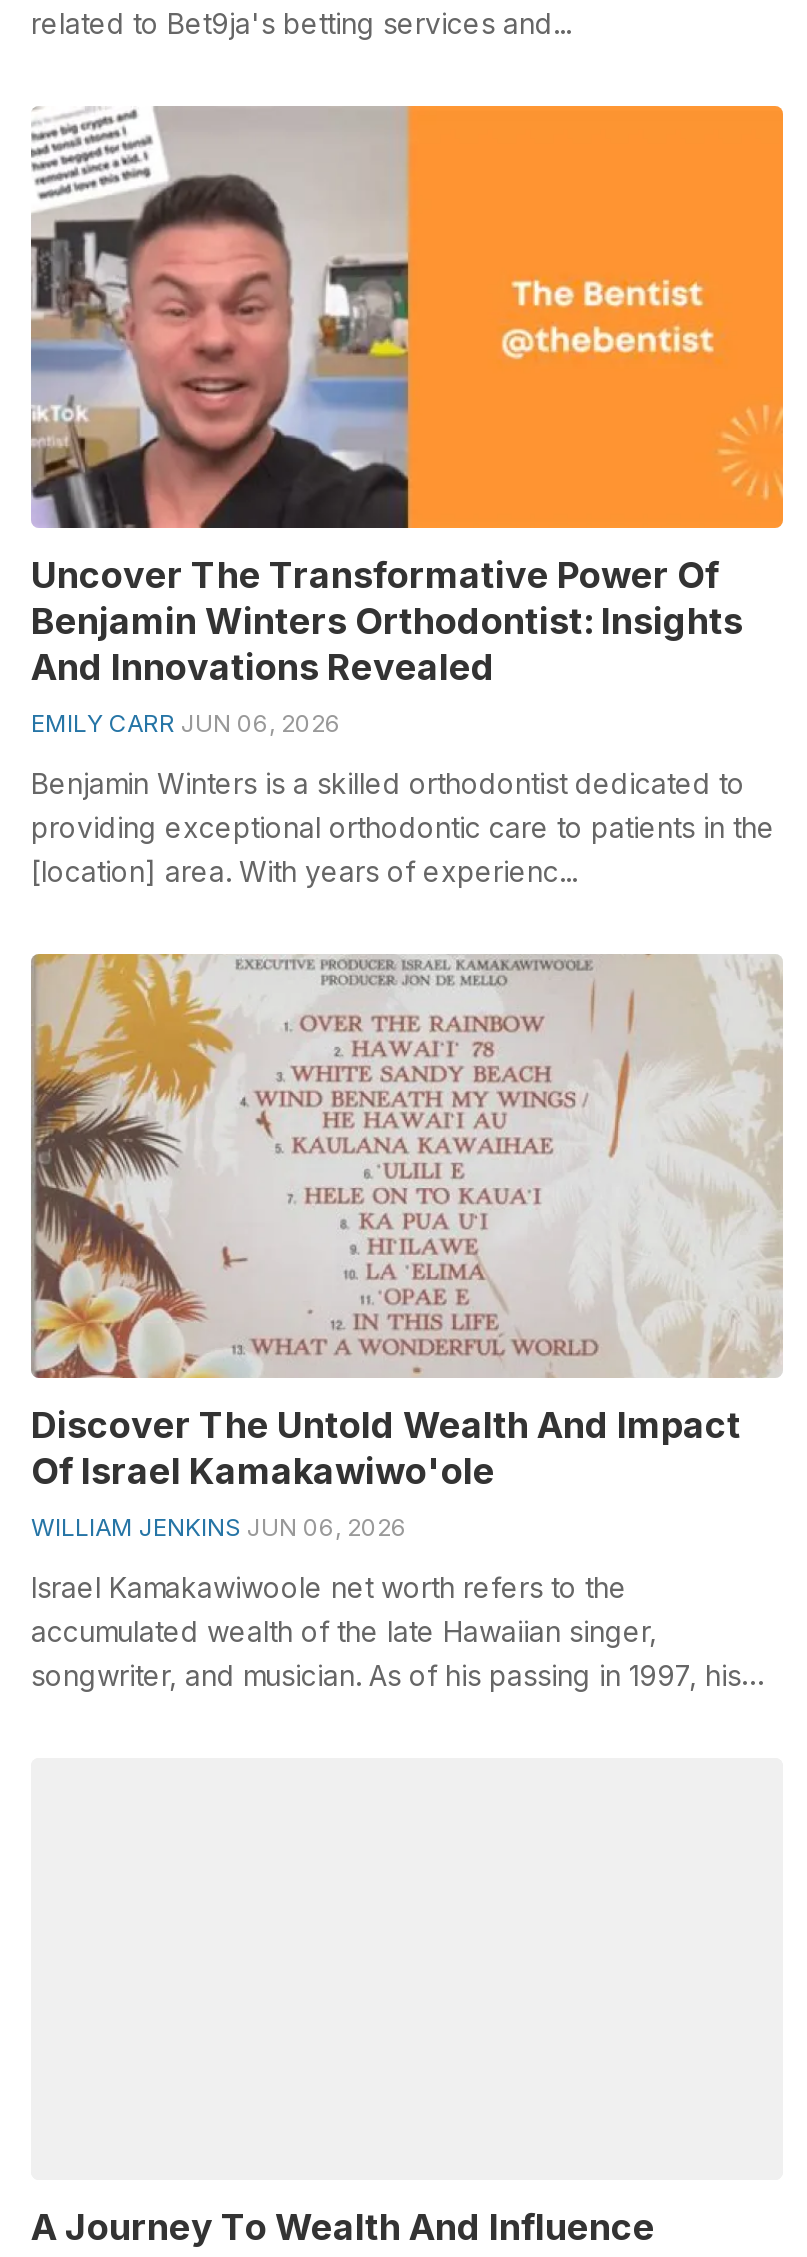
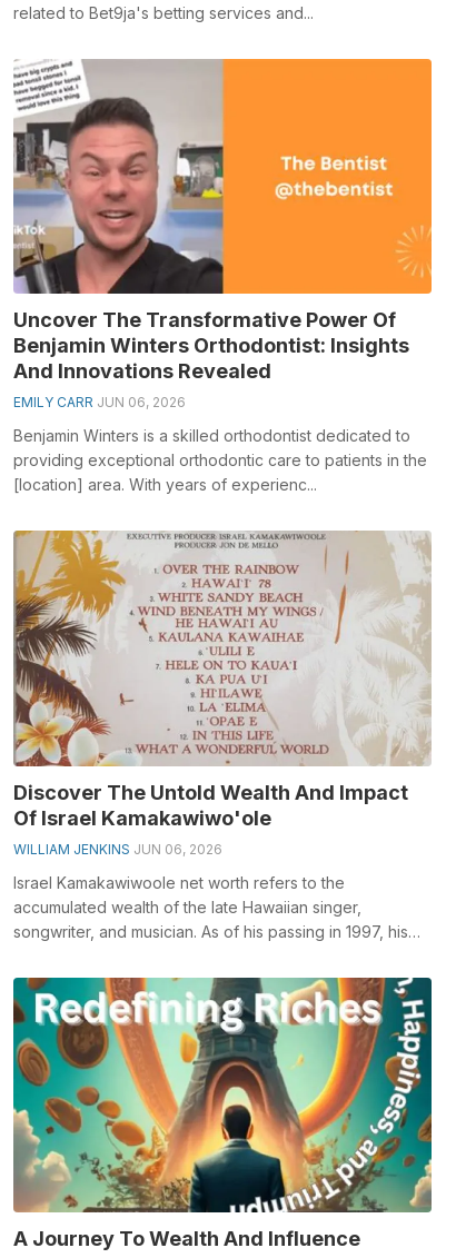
+ [image]
